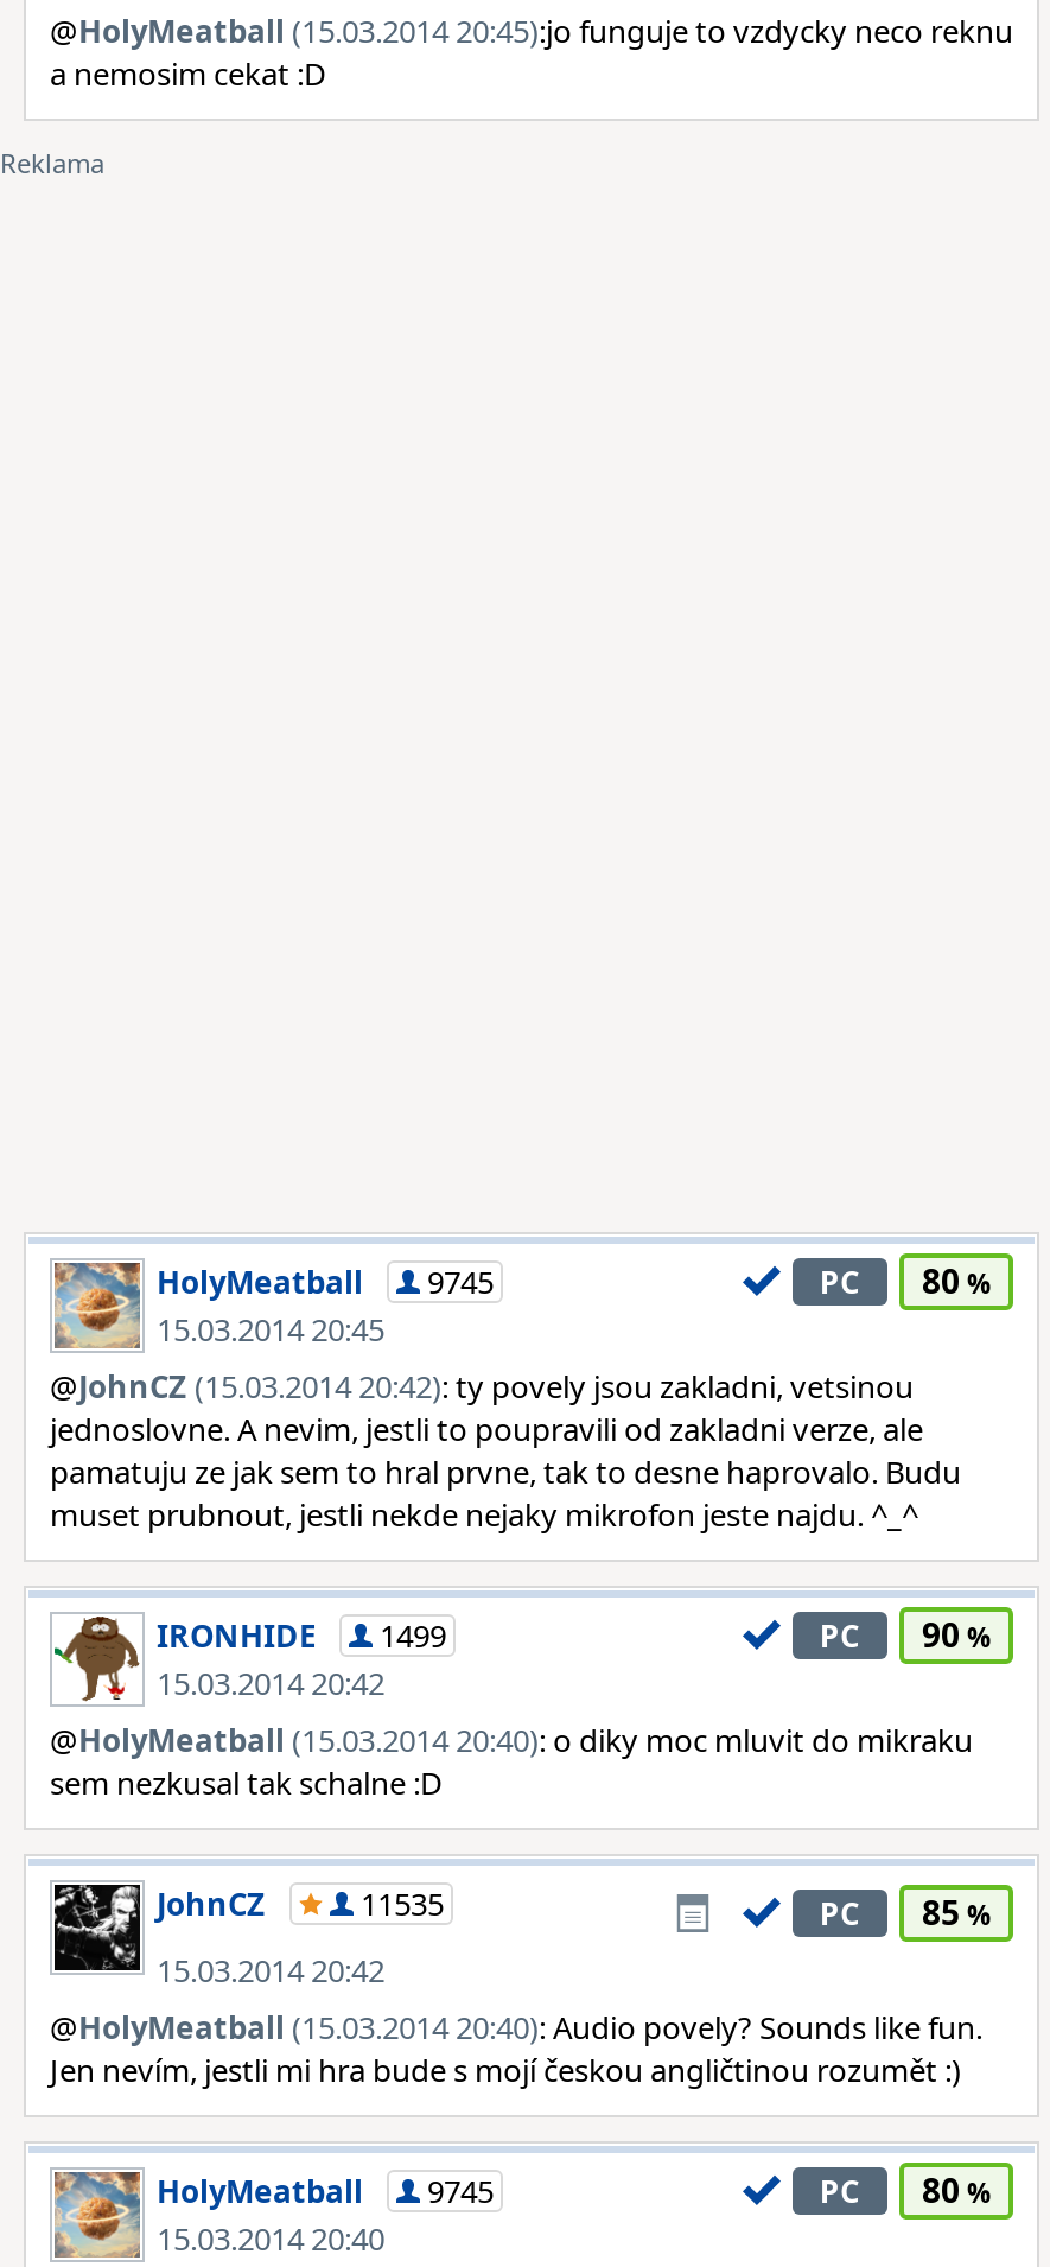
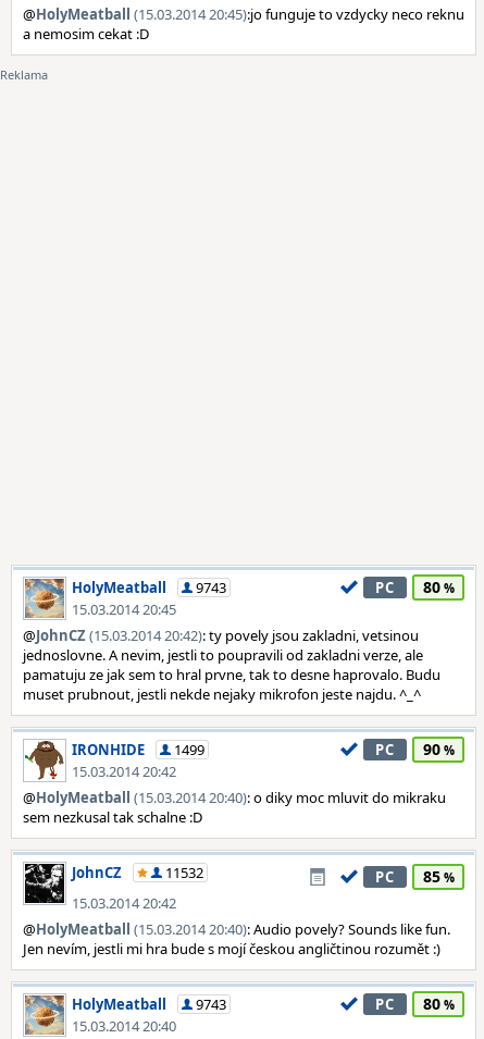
- HolyMeatball 9745
+ HolyMeatball 9743

- 11535
+ 11532

- HolyMeatball 9745
+ HolyMeatball 9743
